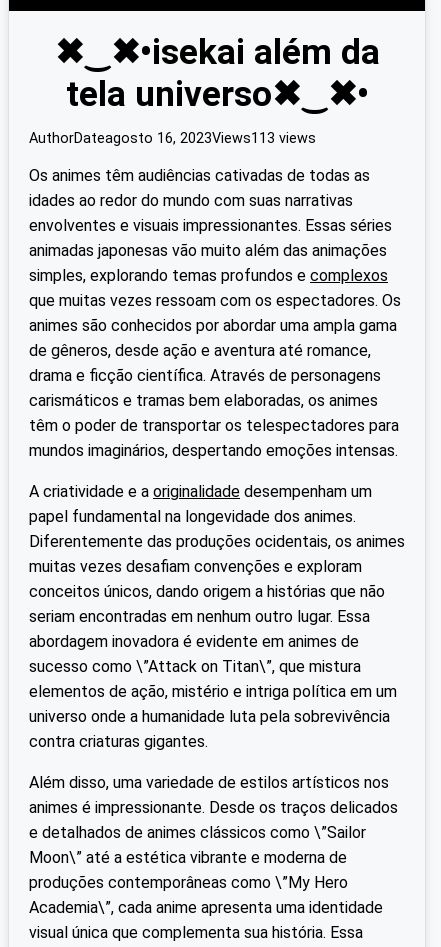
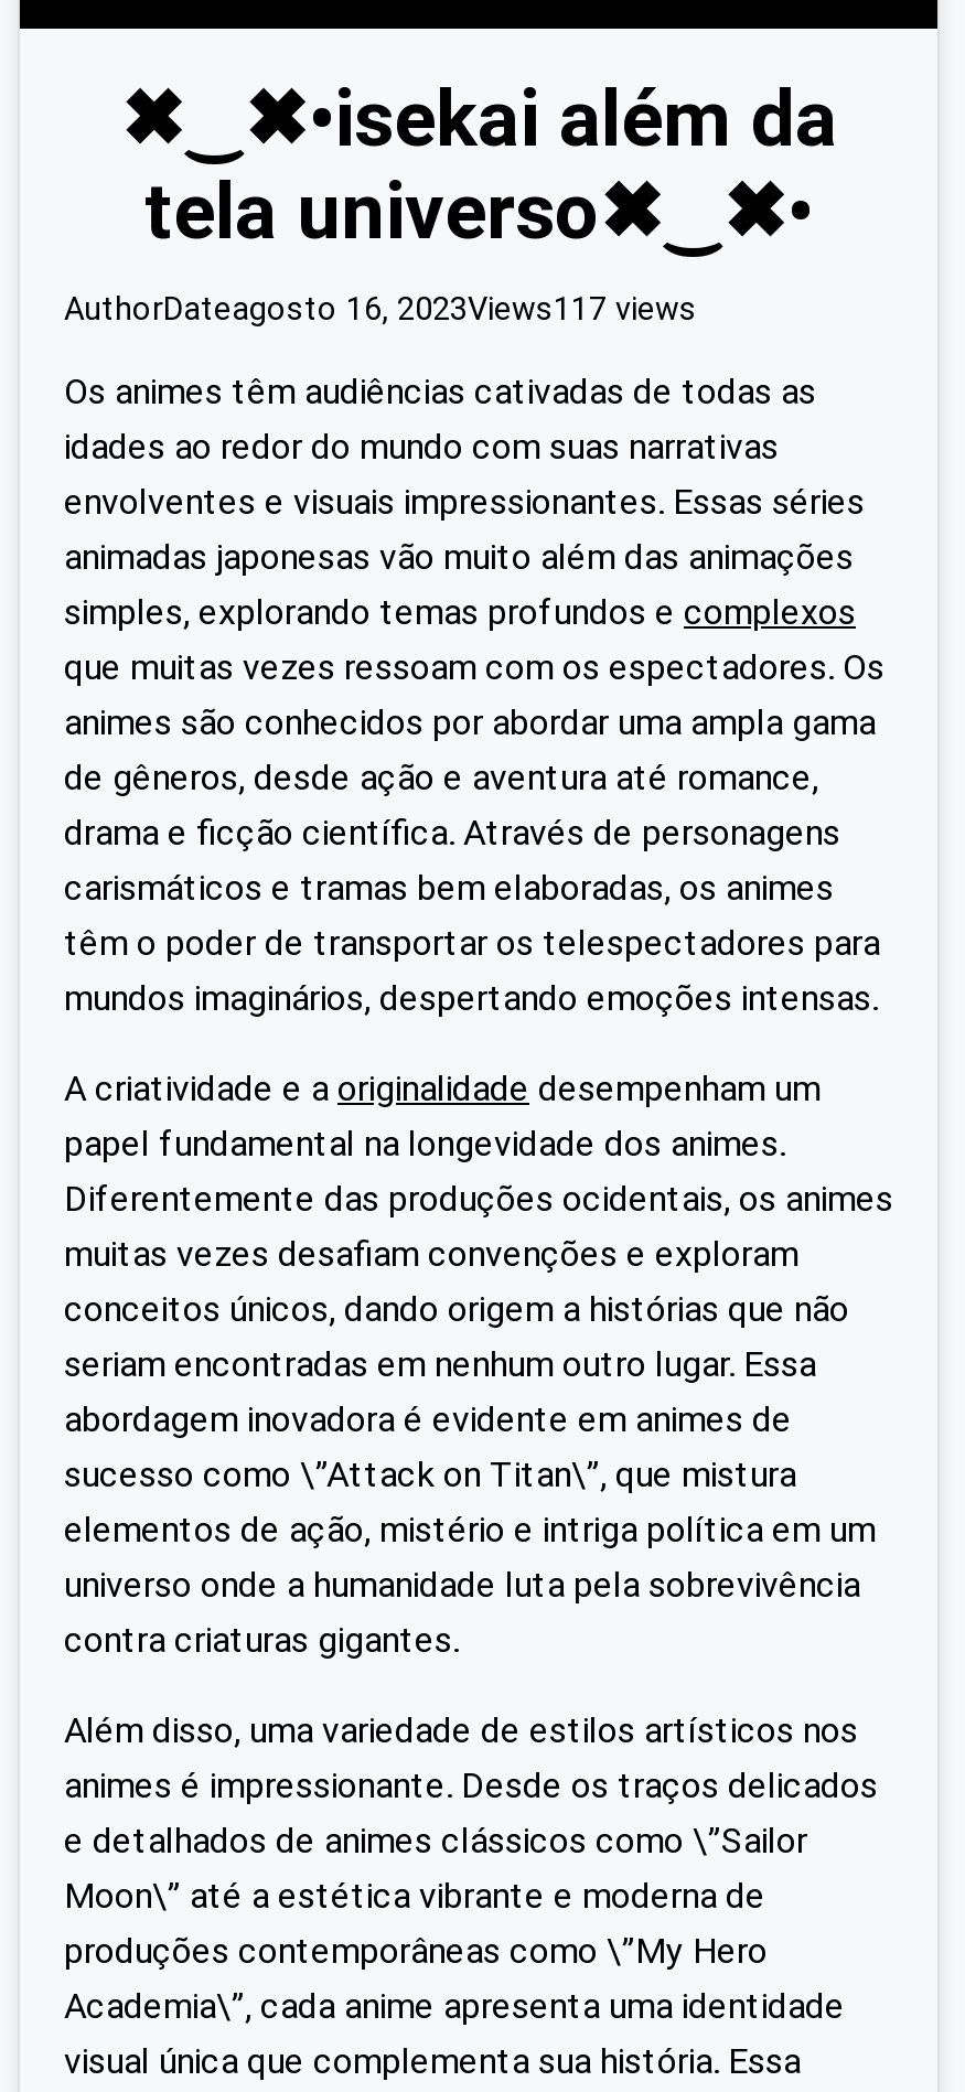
- AuthorDateagosto 16, 2023Views113 views
+ AuthorDateagosto 16, 2023Views117 views
